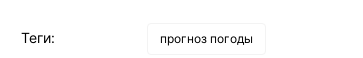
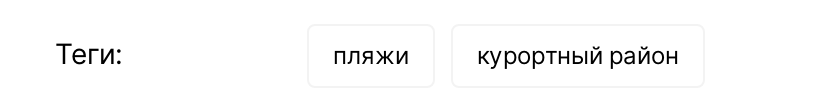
- прогноз погоды
+ пляжи
+ курортный район
